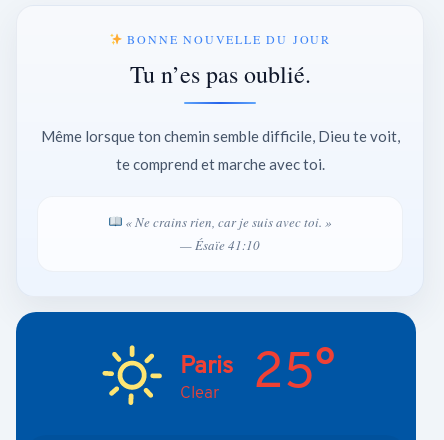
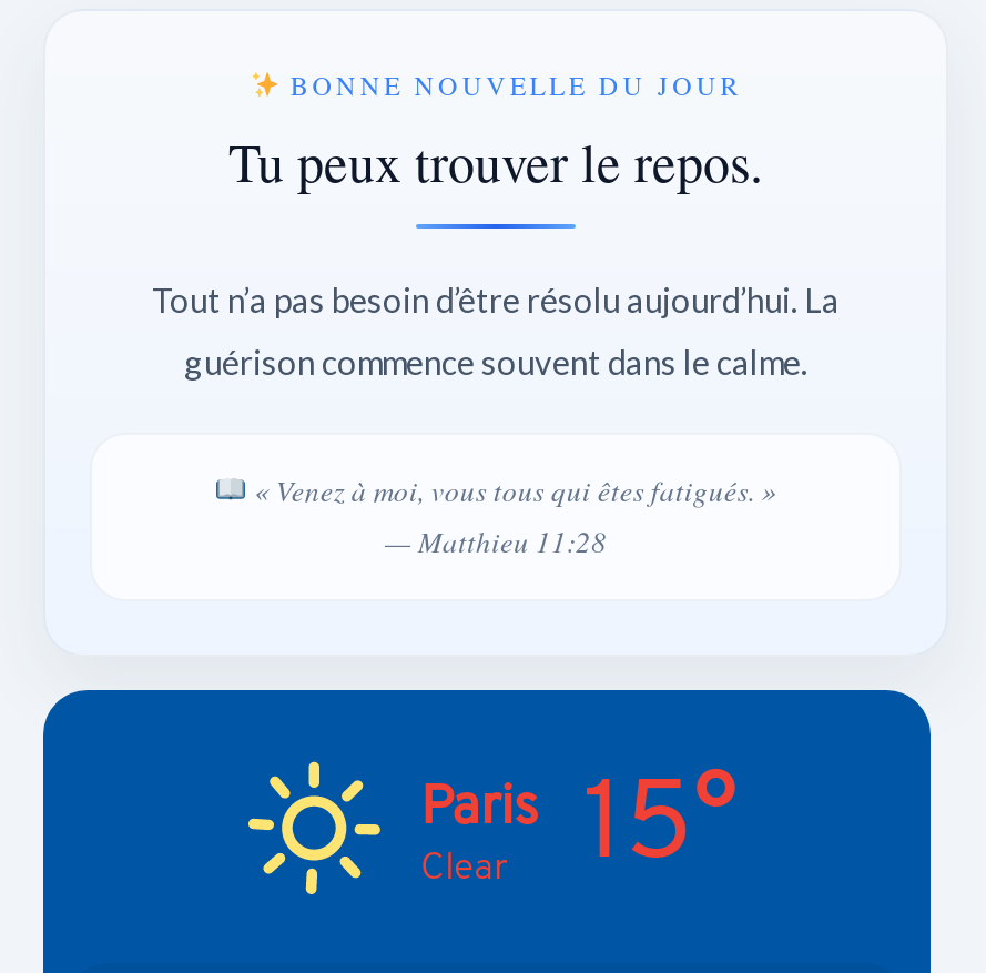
- Tu n’es pas oublié.
+ Tu peux trouver le repos.

- Même lorsque ton chemin semble difficile, Dieu te voit,
+ Tout n’a pas besoin d’être résolu aujourd’hui. La

- te comprend et marche avec toi.
+ guérison commence souvent dans le calme.

- « Ne crains rien, car je suis avec toi. »
- — Ésaïe 41:10
+ « Venez à moi, vous tous qui êtes fatigués. »
+ — Matthieu 11:28

- [image]
- Paris Clear 25°
+ [image]
+ Paris Clear 15°
